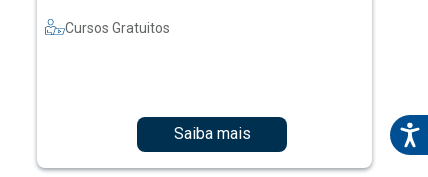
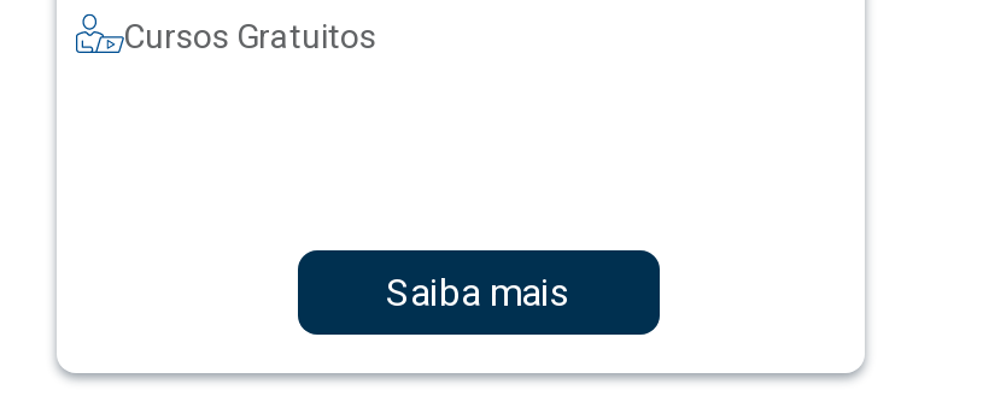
- [image]
